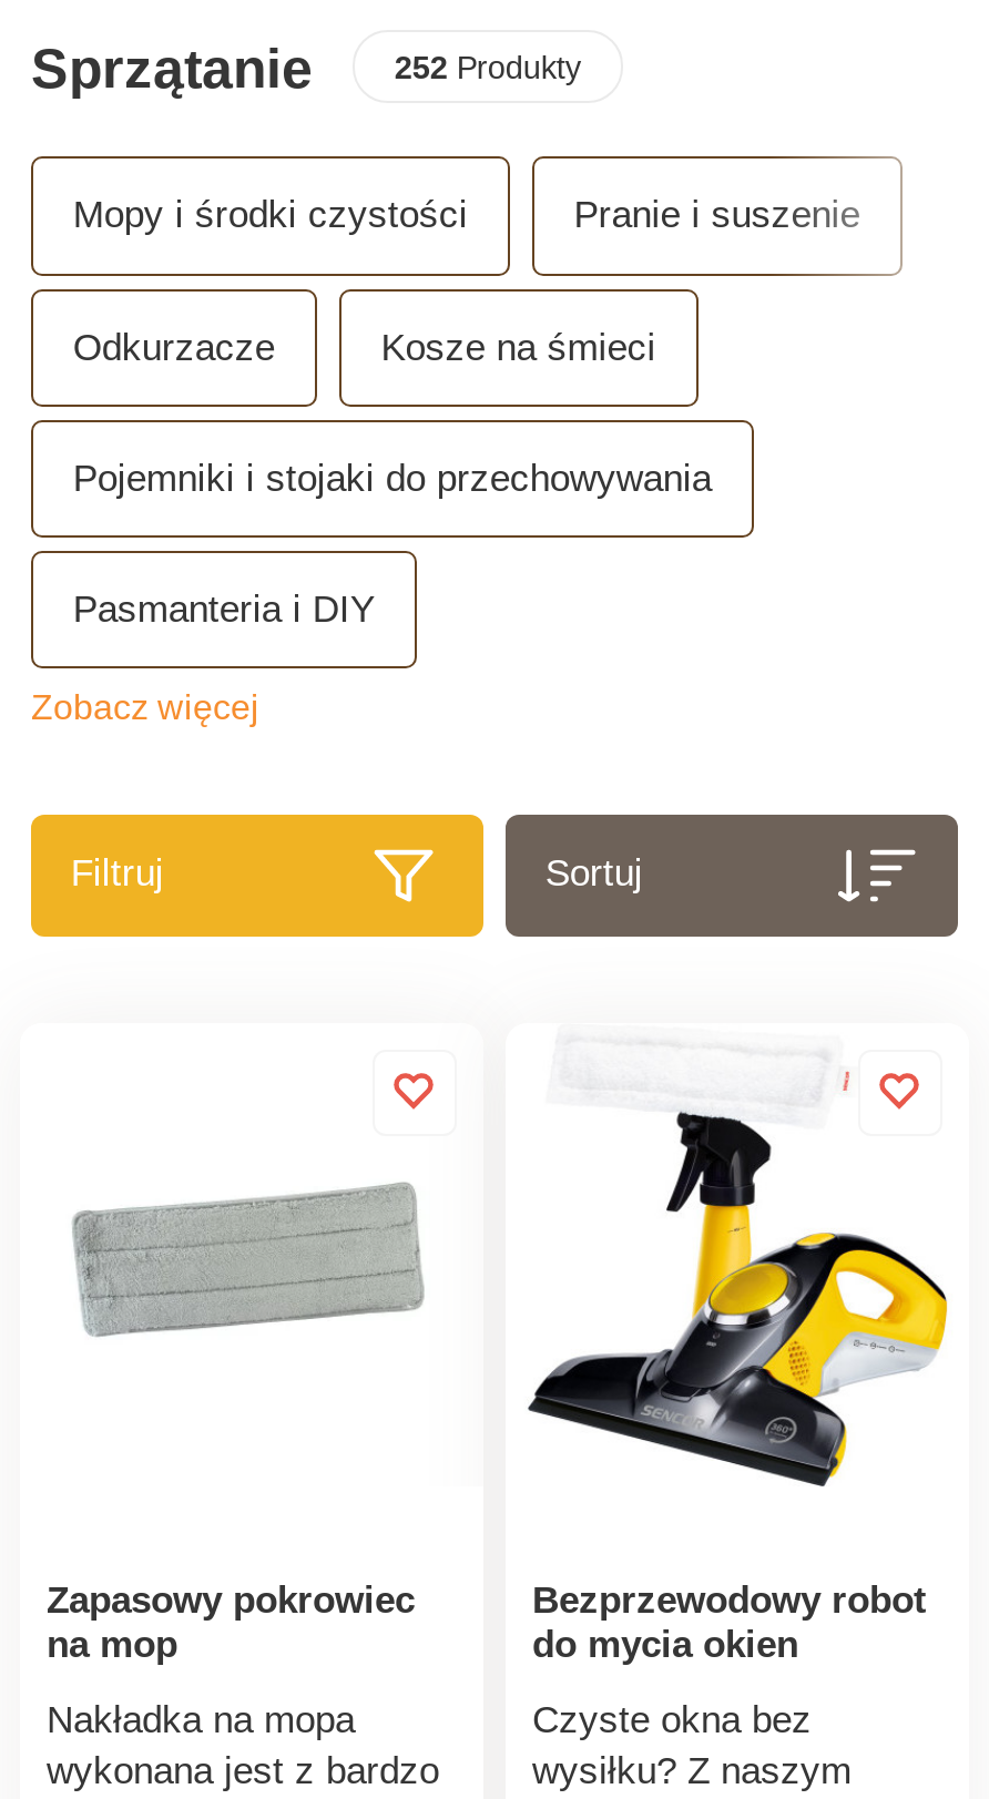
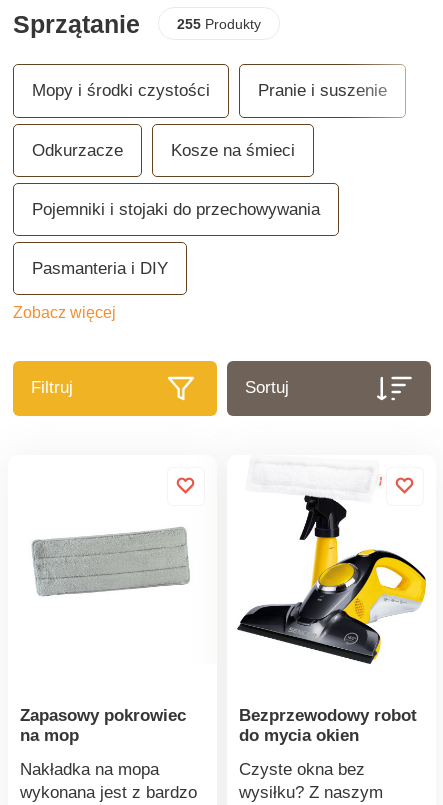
- 252 Produkty
+ 255 Produkty
